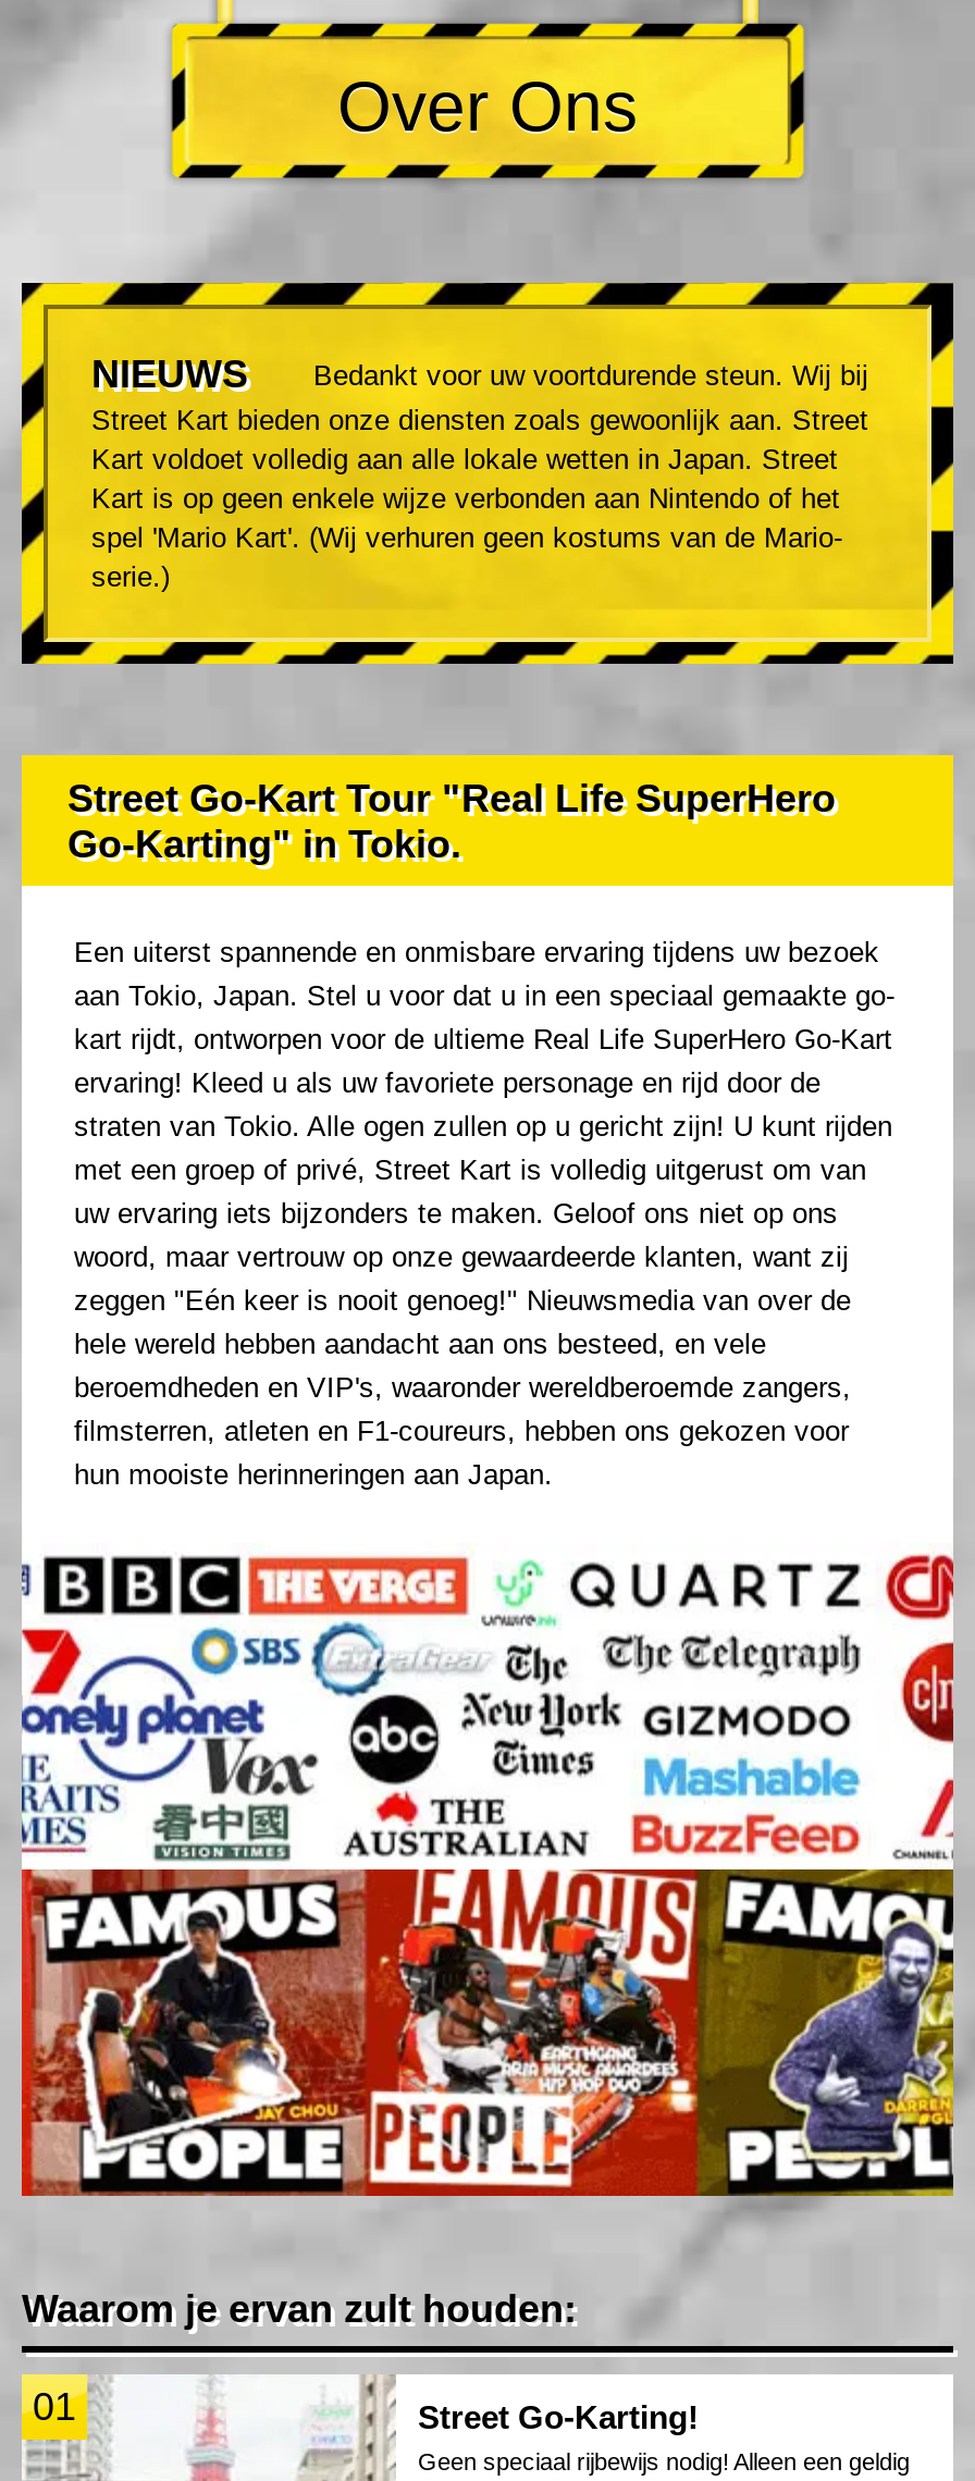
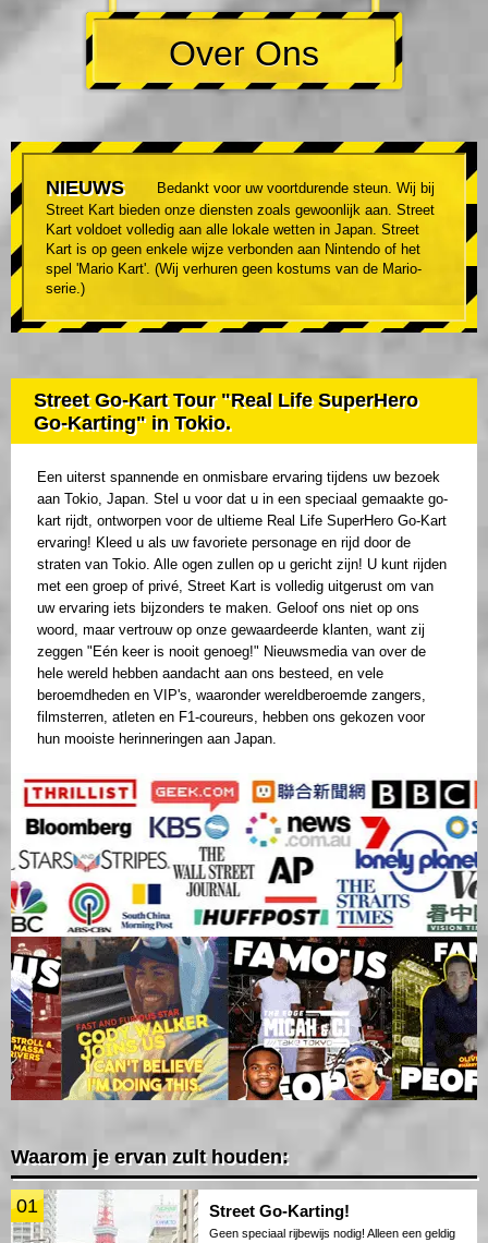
- [image]
+ [image]
